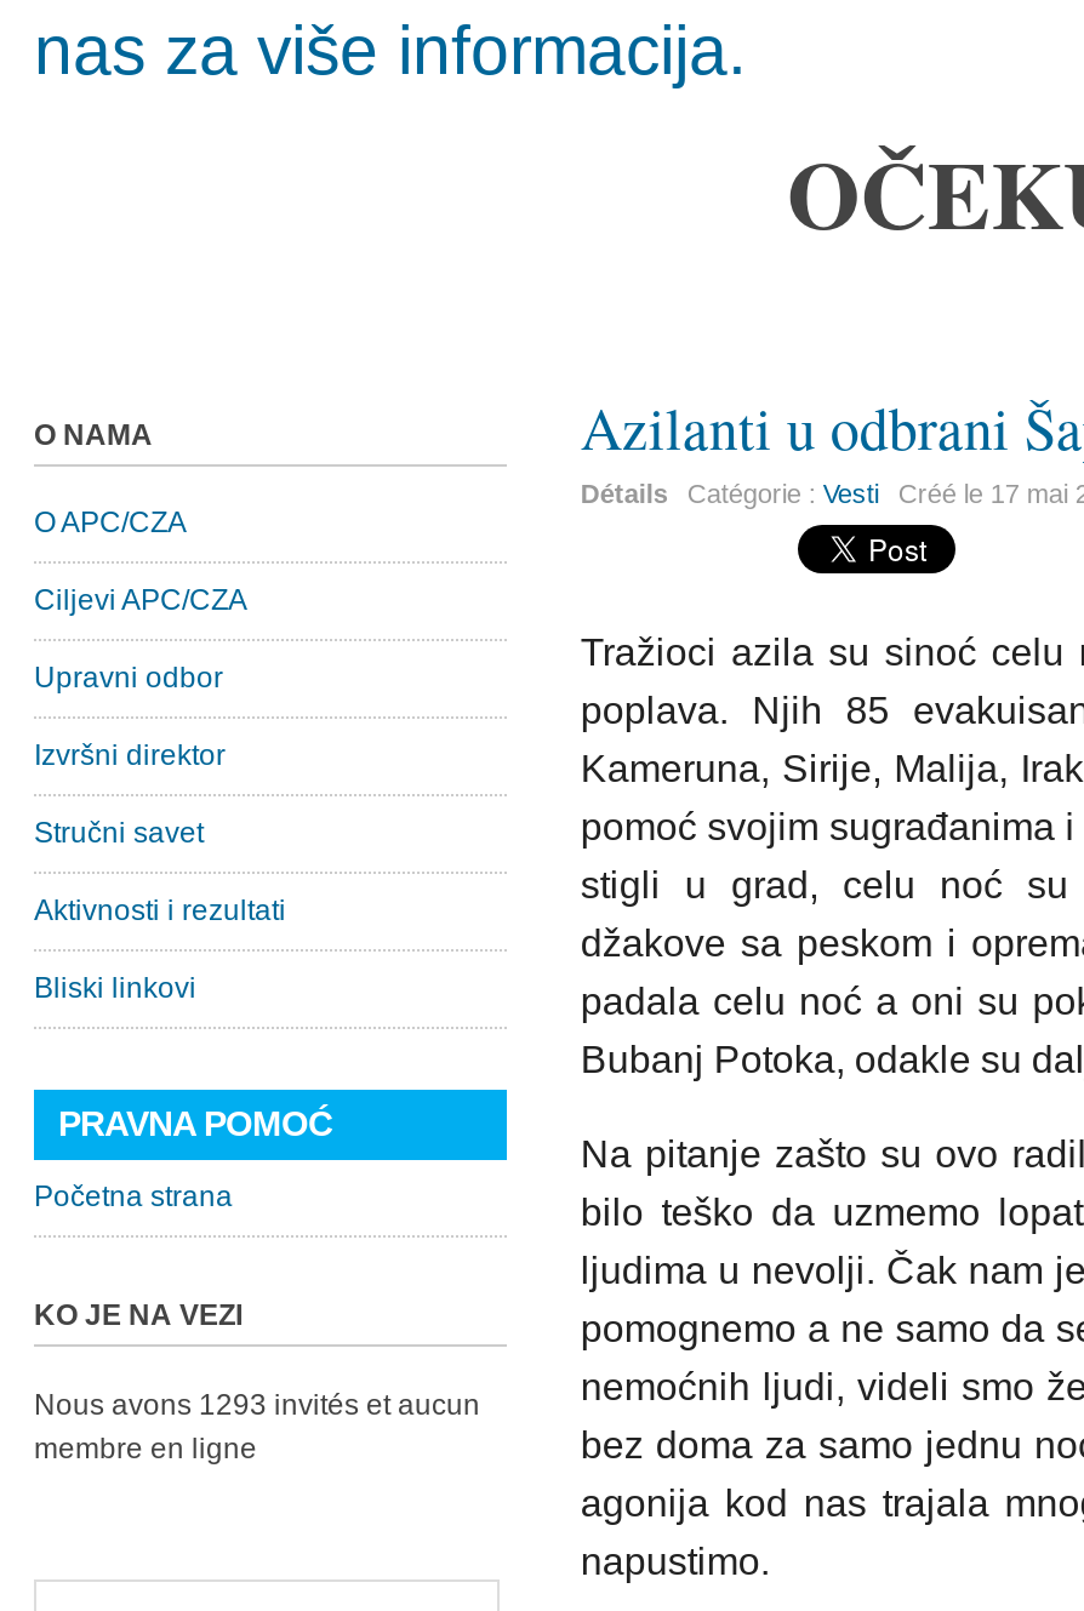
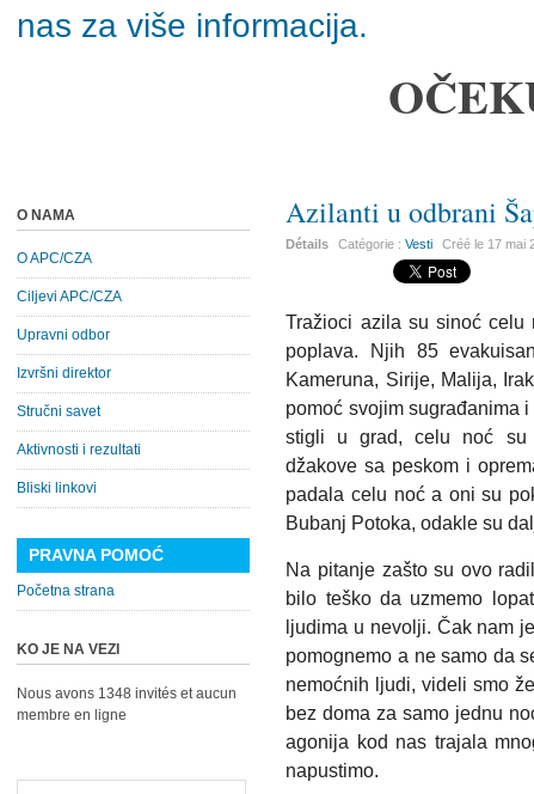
- Nous avons 1293 invités et aucun
+ Nous avons 1348 invités et aucun
